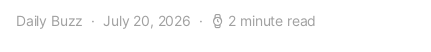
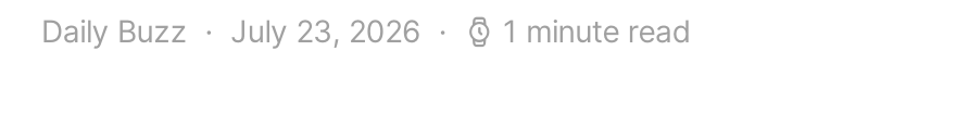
- Daily Buzz July 20, 2026
+ Daily Buzz July 23, 2026

- 2 minute read
+ 1 minute read
